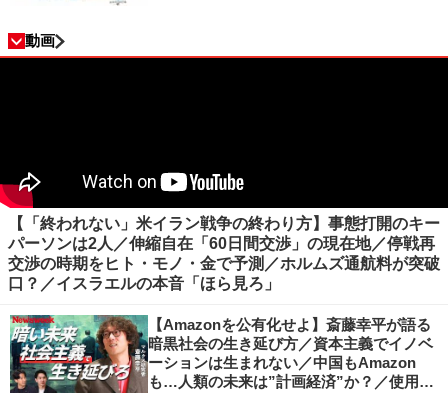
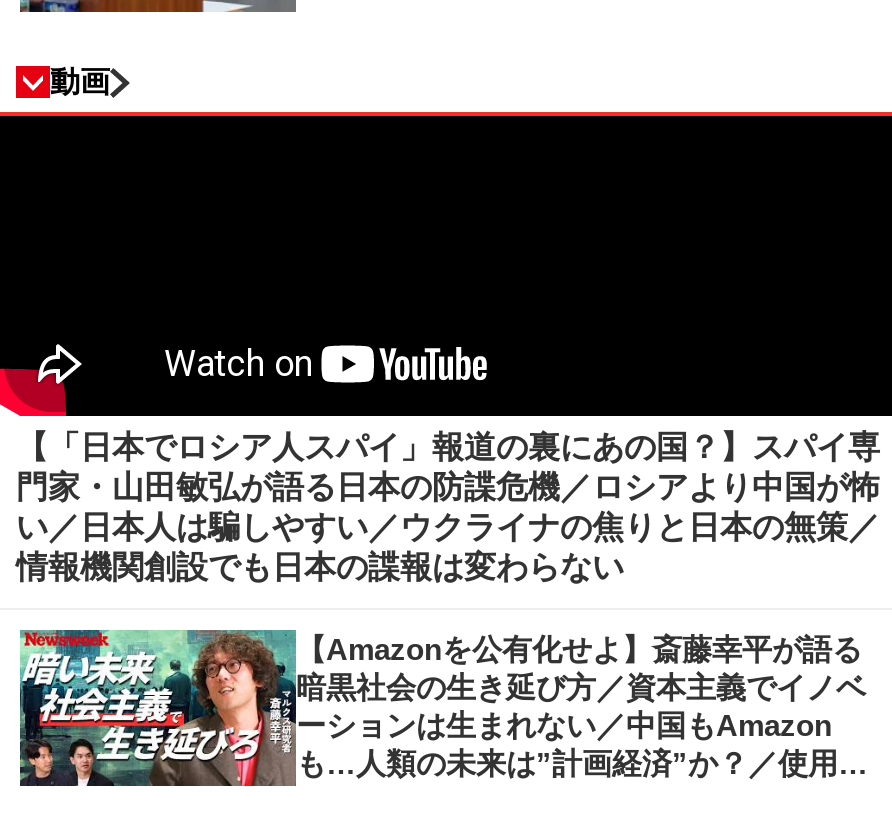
- 【「終われない」米イラン戦争の終わり方】事態打開のキー
- パーソンは2人／伸縮自在「60日間交渉」の現在地／停戦再
- 交渉の時期をヒト・モノ・金で予測／ホルムズ通航料が突破
- 口？／イスラエルの本音「ほら見ろ」
+ 【「日本でロシア人スパイ」報道の裏にあの国？】スパイ専
+ 門家・山田敏弘が語る日本の防諜危機／ロシアより中国が怖
+ い／日本人は騙しやすい／ウクライナの焦りと日本の無策／
+ 情報機関創設でも日本の諜報は変わらない
